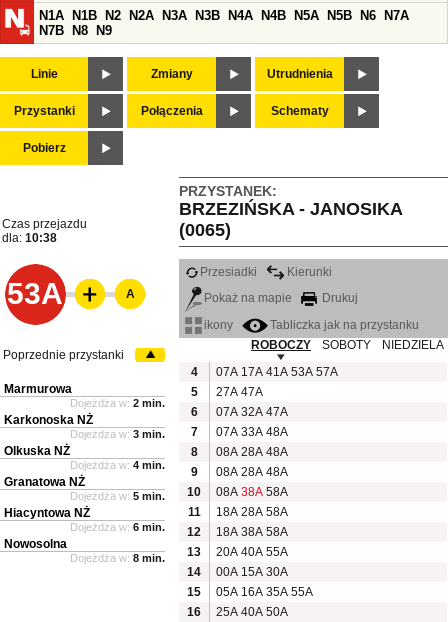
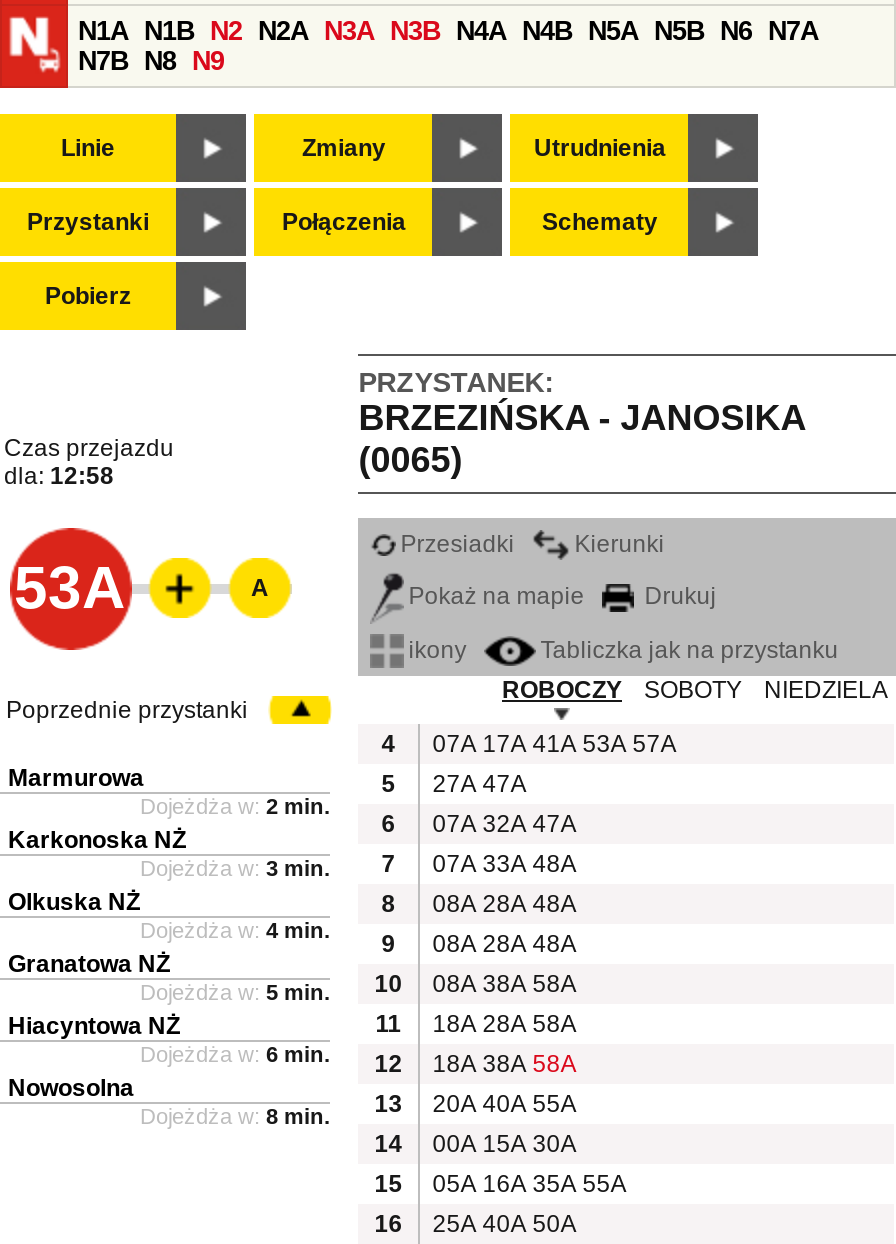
- dla: 10:38
+ dla: 12:58
